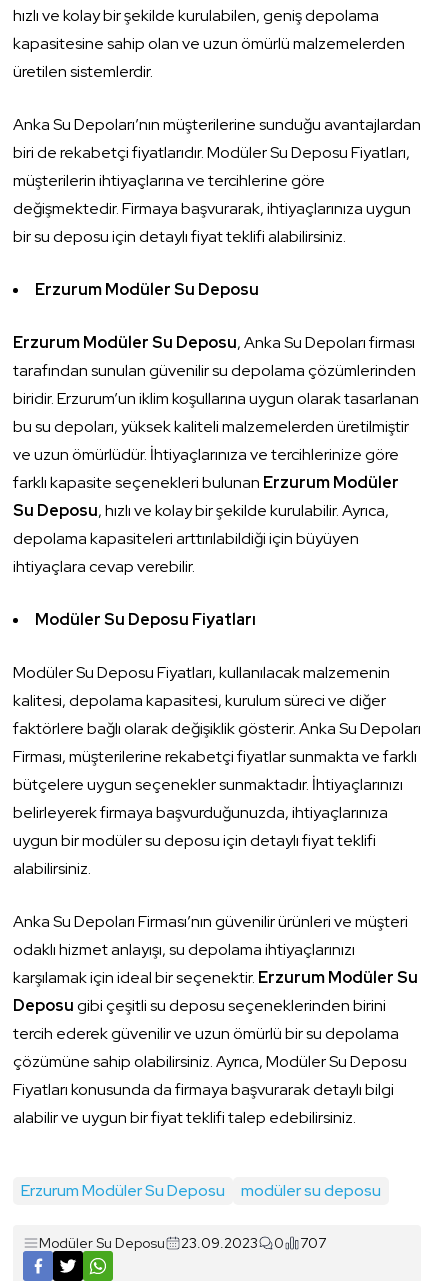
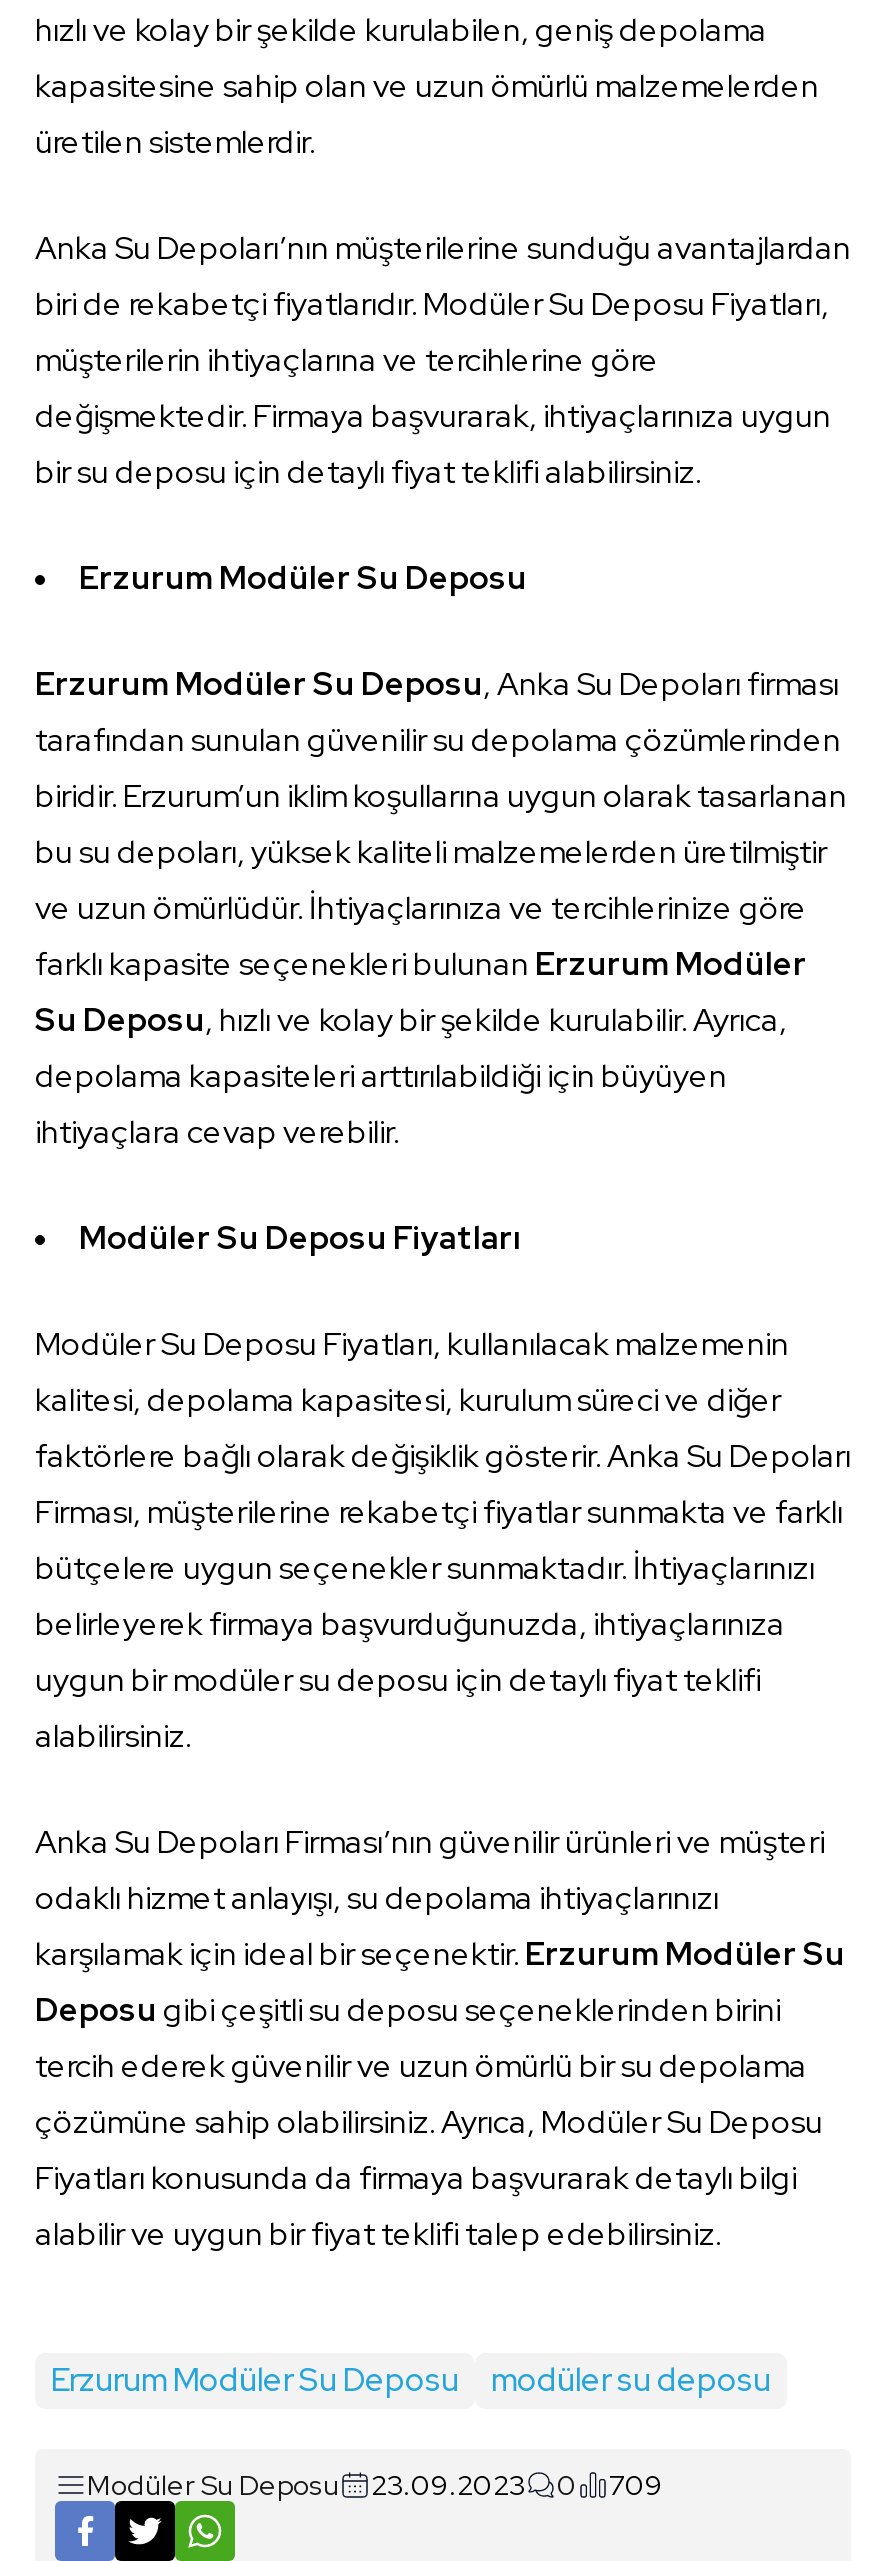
- 707
+ 709
